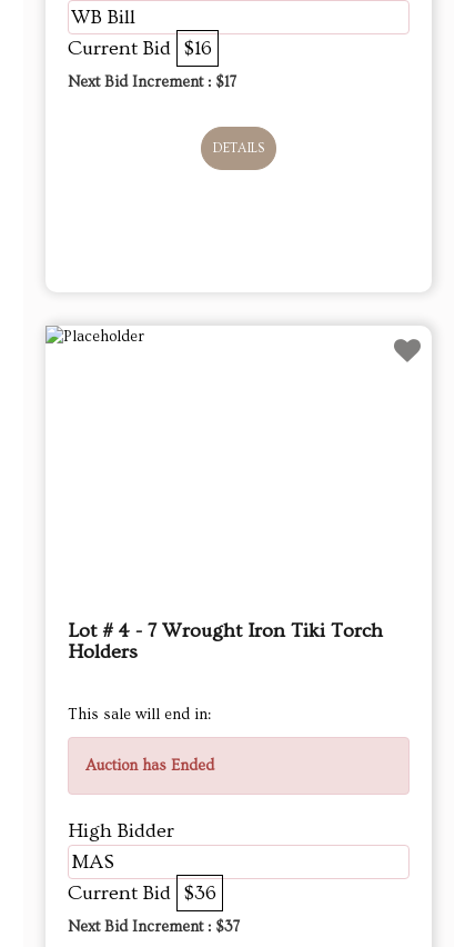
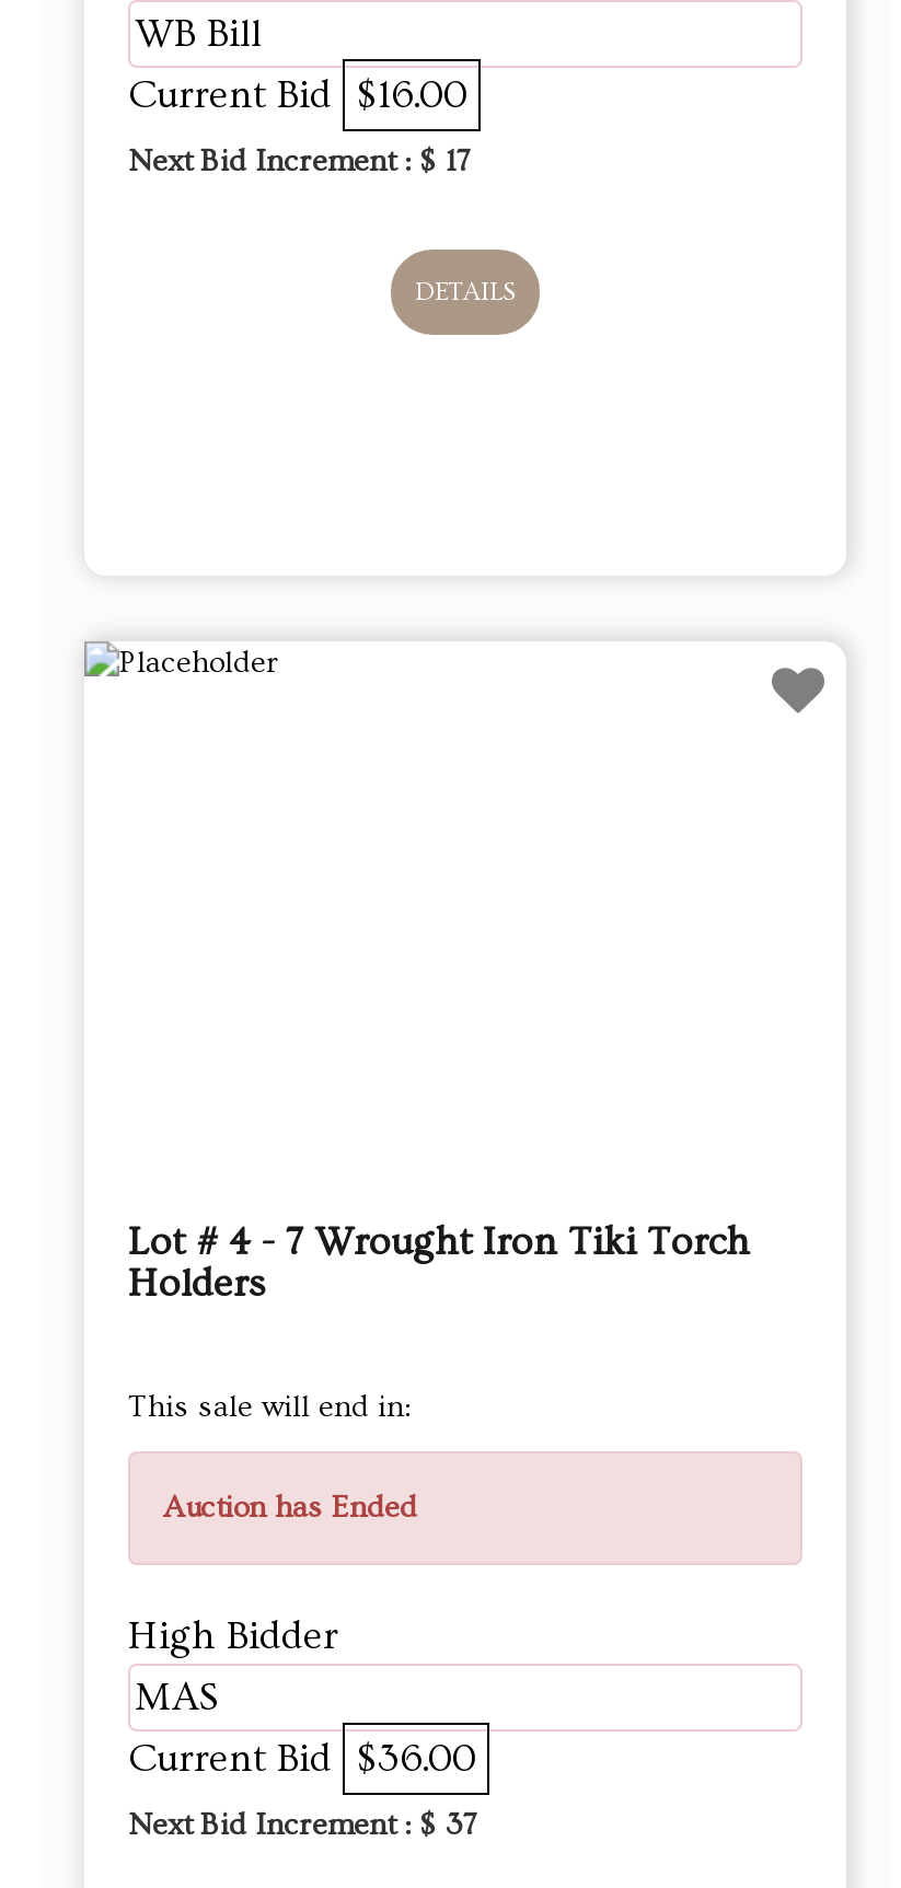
- Current Bid $16
+ Current Bid $16.00

- Current Bid $36
+ Current Bid $36.00
